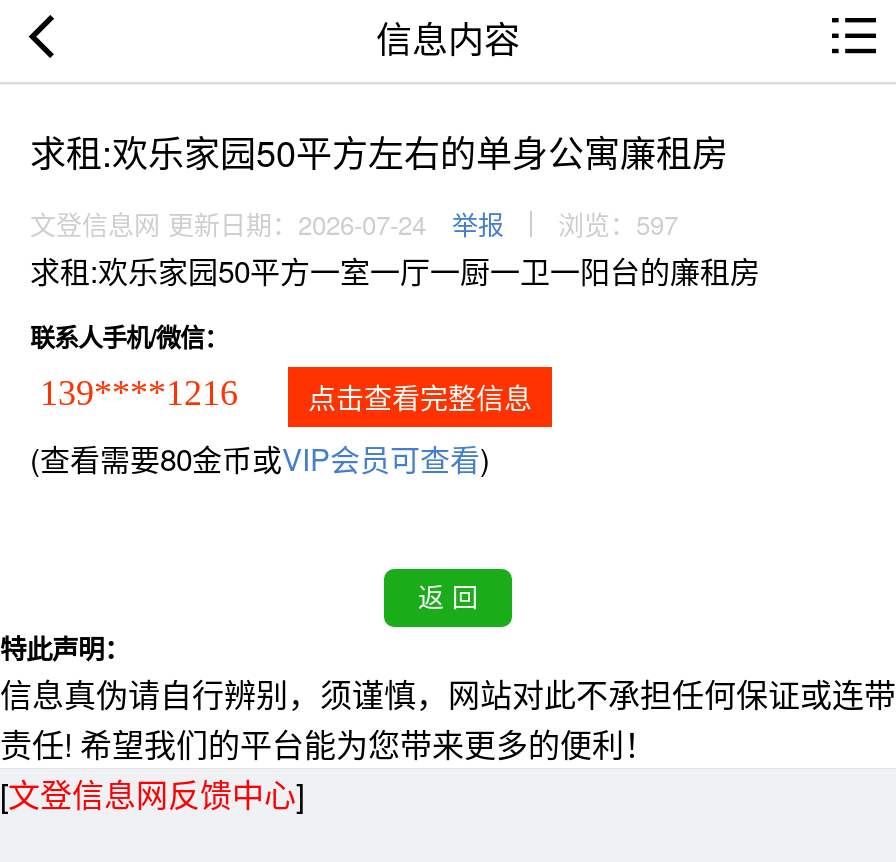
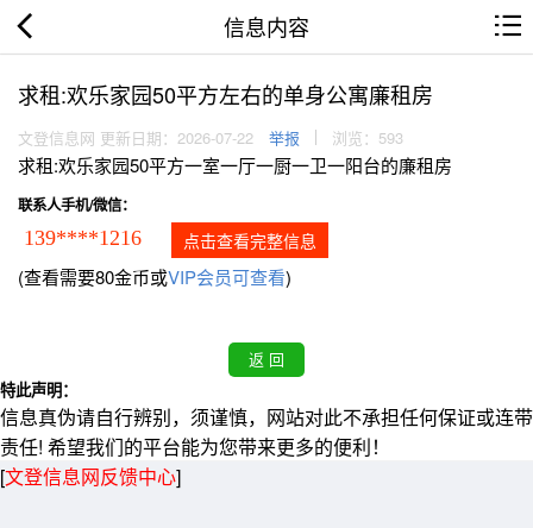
- 文登信息网 更新日期：2026-07-24
+ 文登信息网 更新日期：2026-07-22

- 浏览：597
+ 浏览：593
